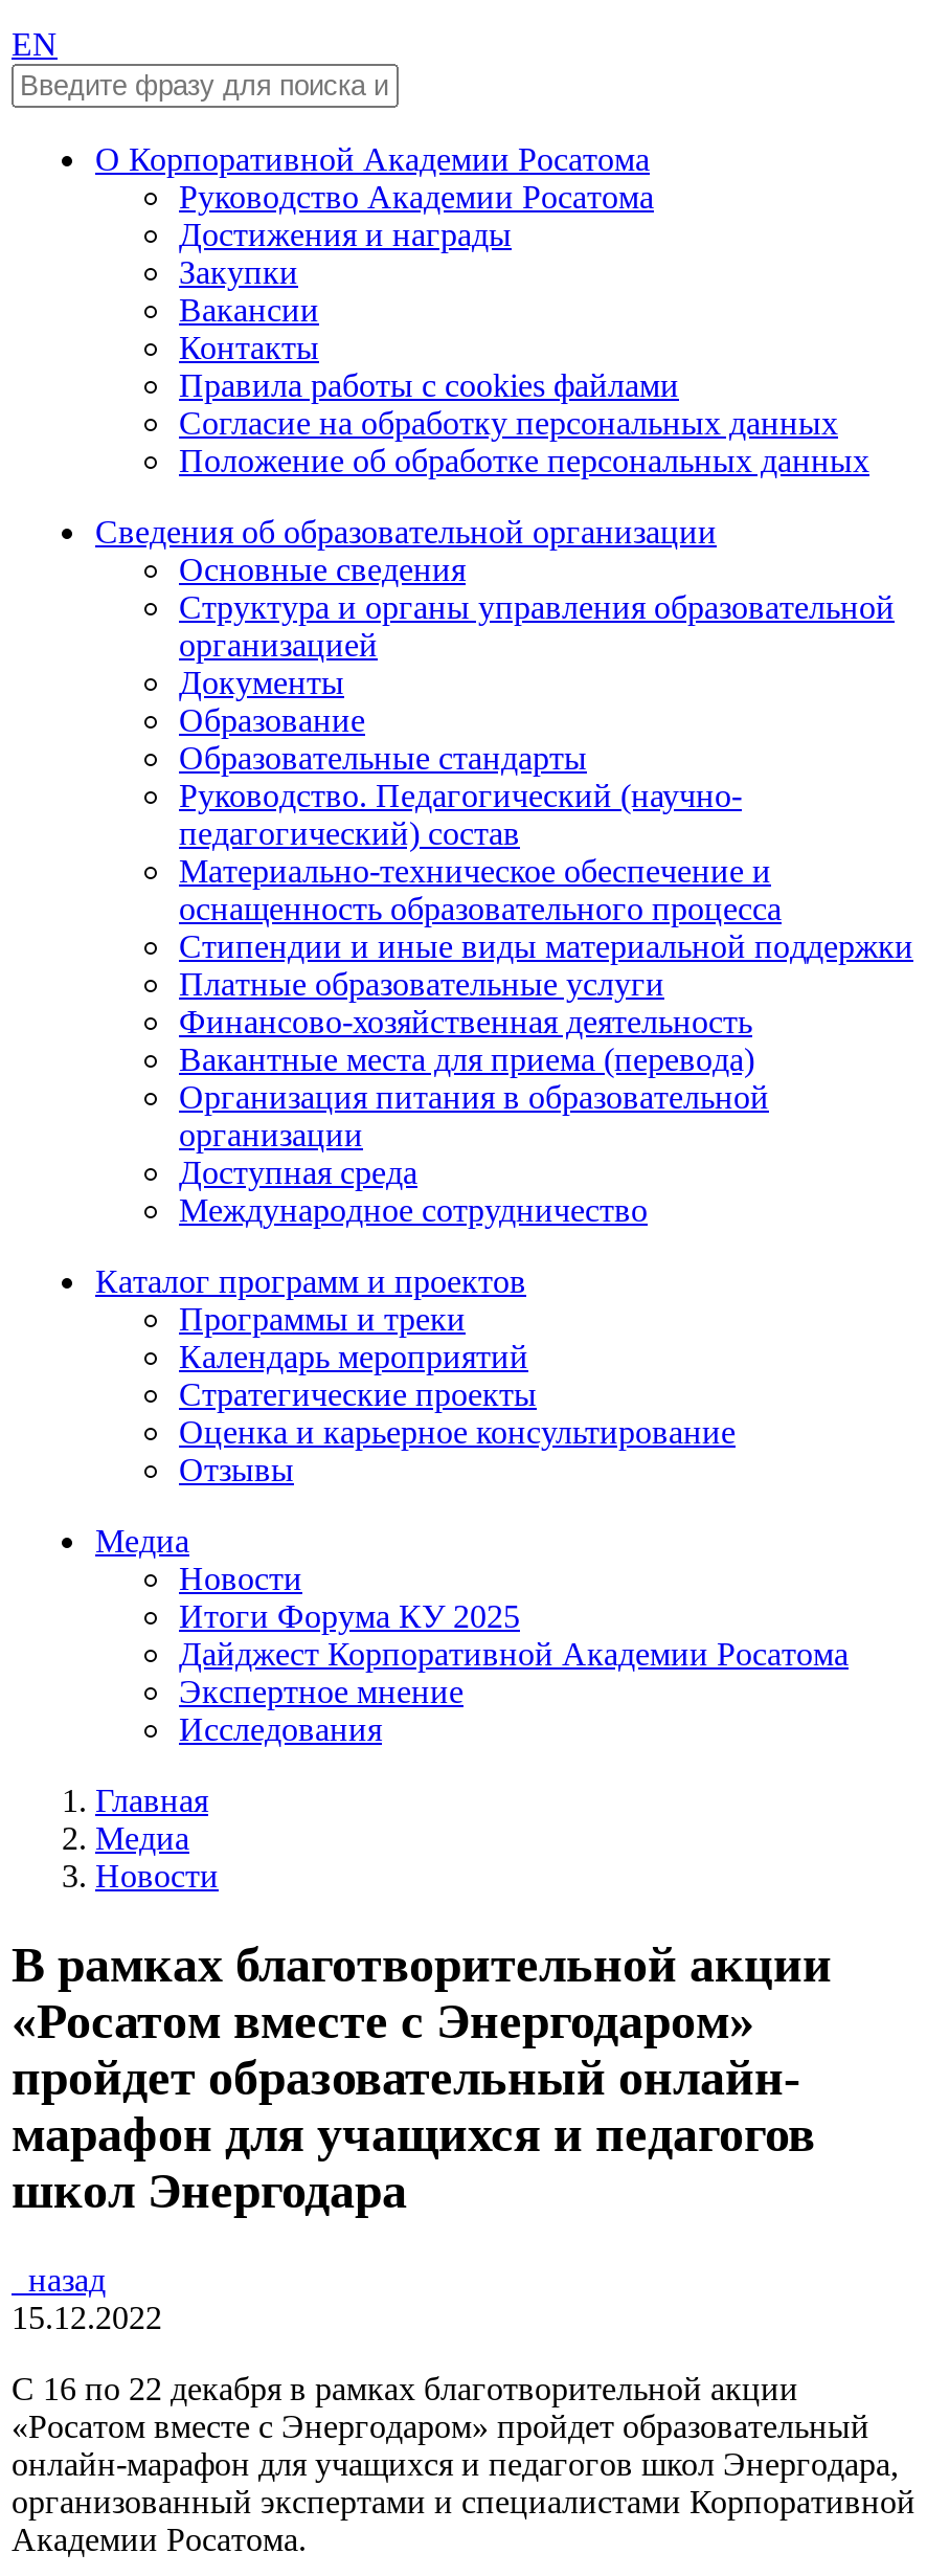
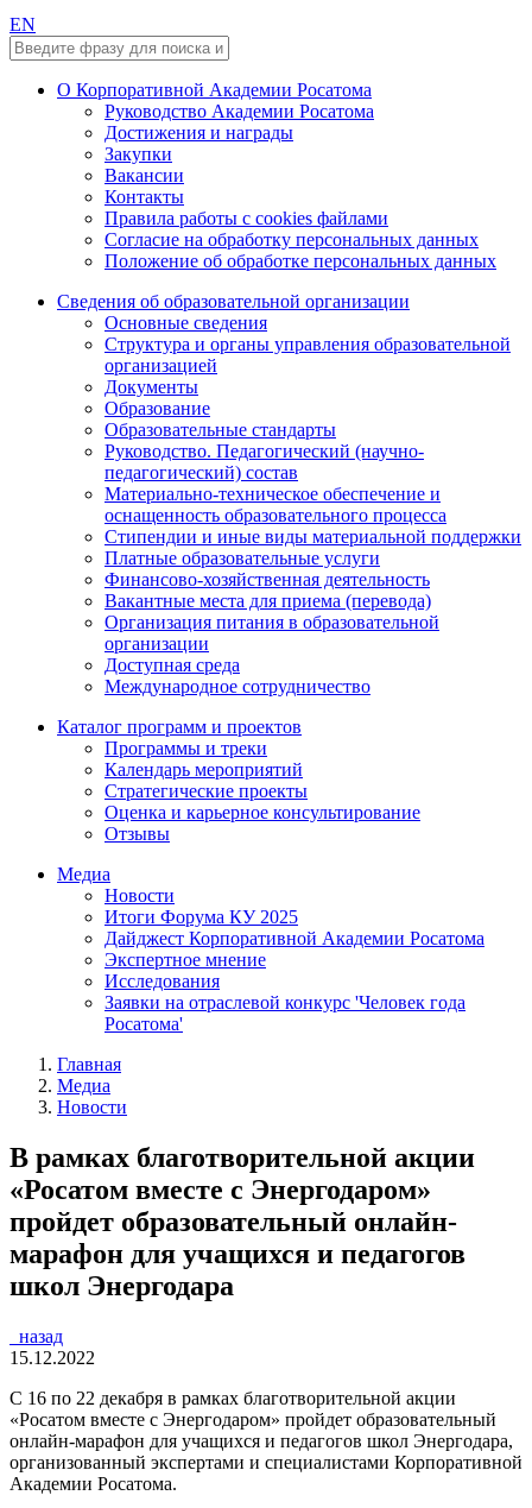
+ Заявки на отраслевой конкурс 'Человек года
+ Росатома'
